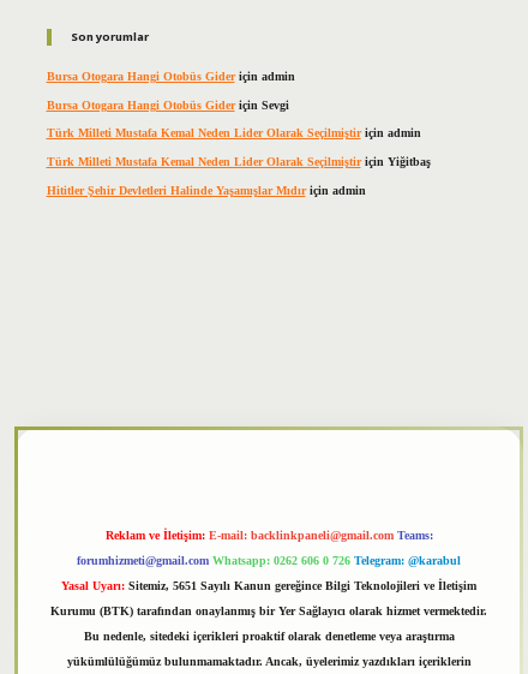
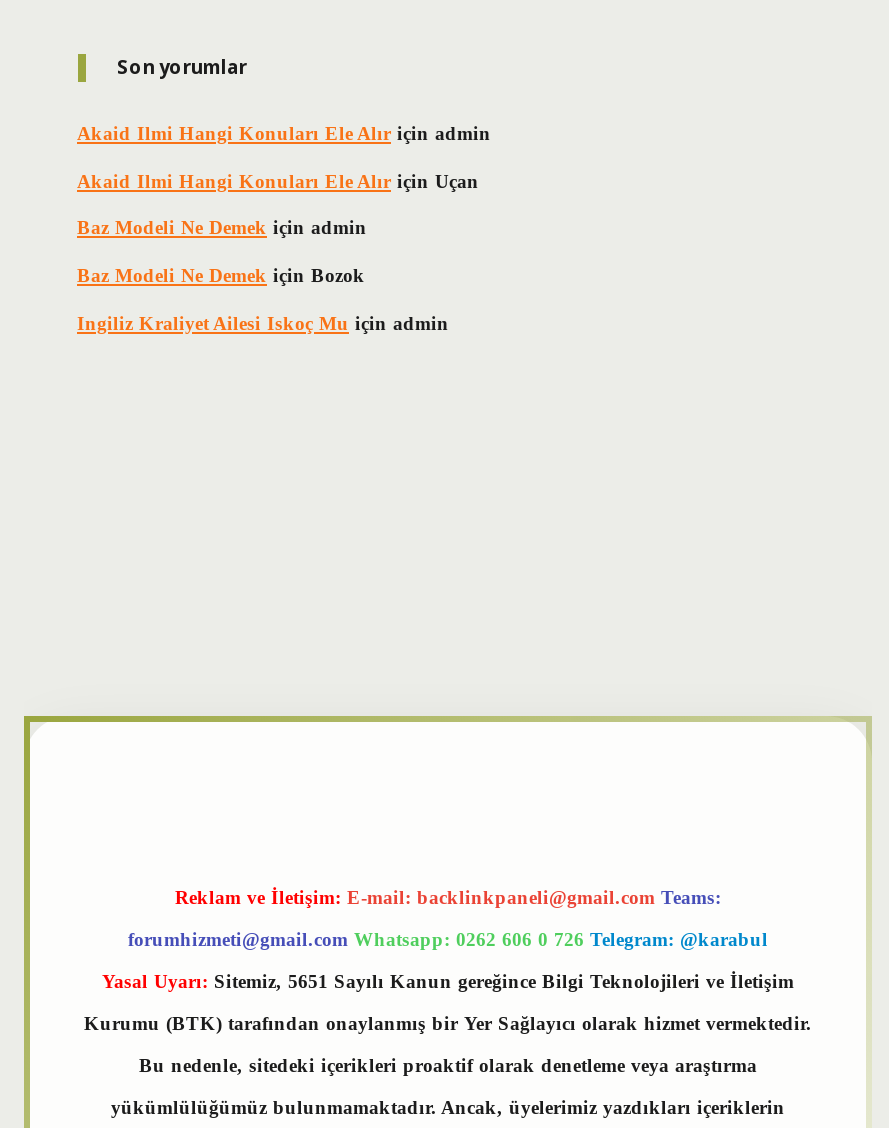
- Bursa Otogara Hangi Otobüs Gider için admin
+ Akaid Ilmi Hangi Konuları Ele Alır için admin

- Bursa Otogara Hangi Otobüs Gider için Sevgi
+ Akaid Ilmi Hangi Konuları Ele Alır için Uçan

- Türk Milleti Mustafa Kemal Neden Lider Olarak Seçilmiştir için admin
+ Baz Modeli Ne Demek için admin

- Türk Milleti Mustafa Kemal Neden Lider Olarak Seçilmiştir için Yiğitbaş
+ Baz Modeli Ne Demek için Bozok

- Hititler Şehir Devletleri Halinde Yaşamışlar Mıdır için admin
+ Ingiliz Kraliyet Ailesi Iskoç Mu için admin
